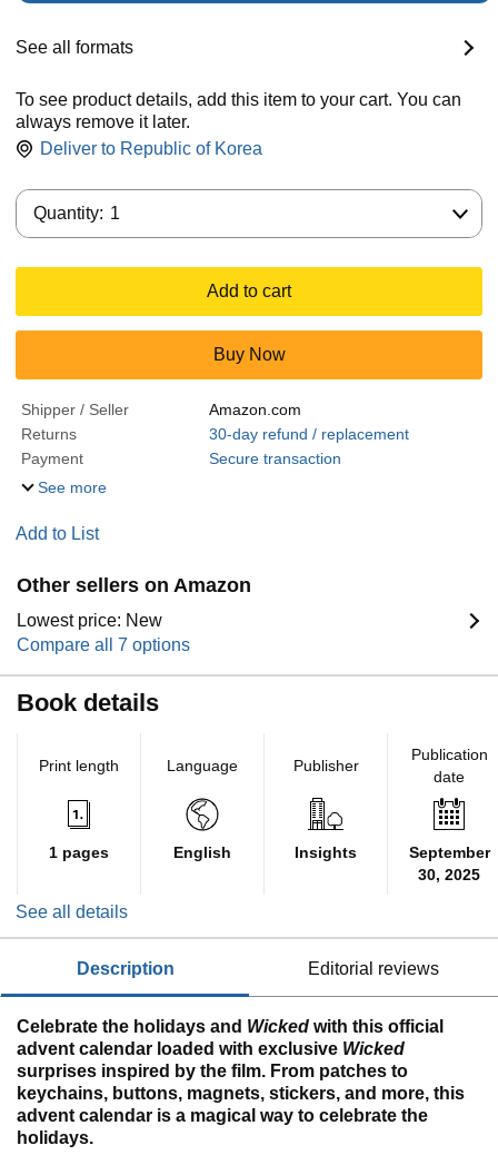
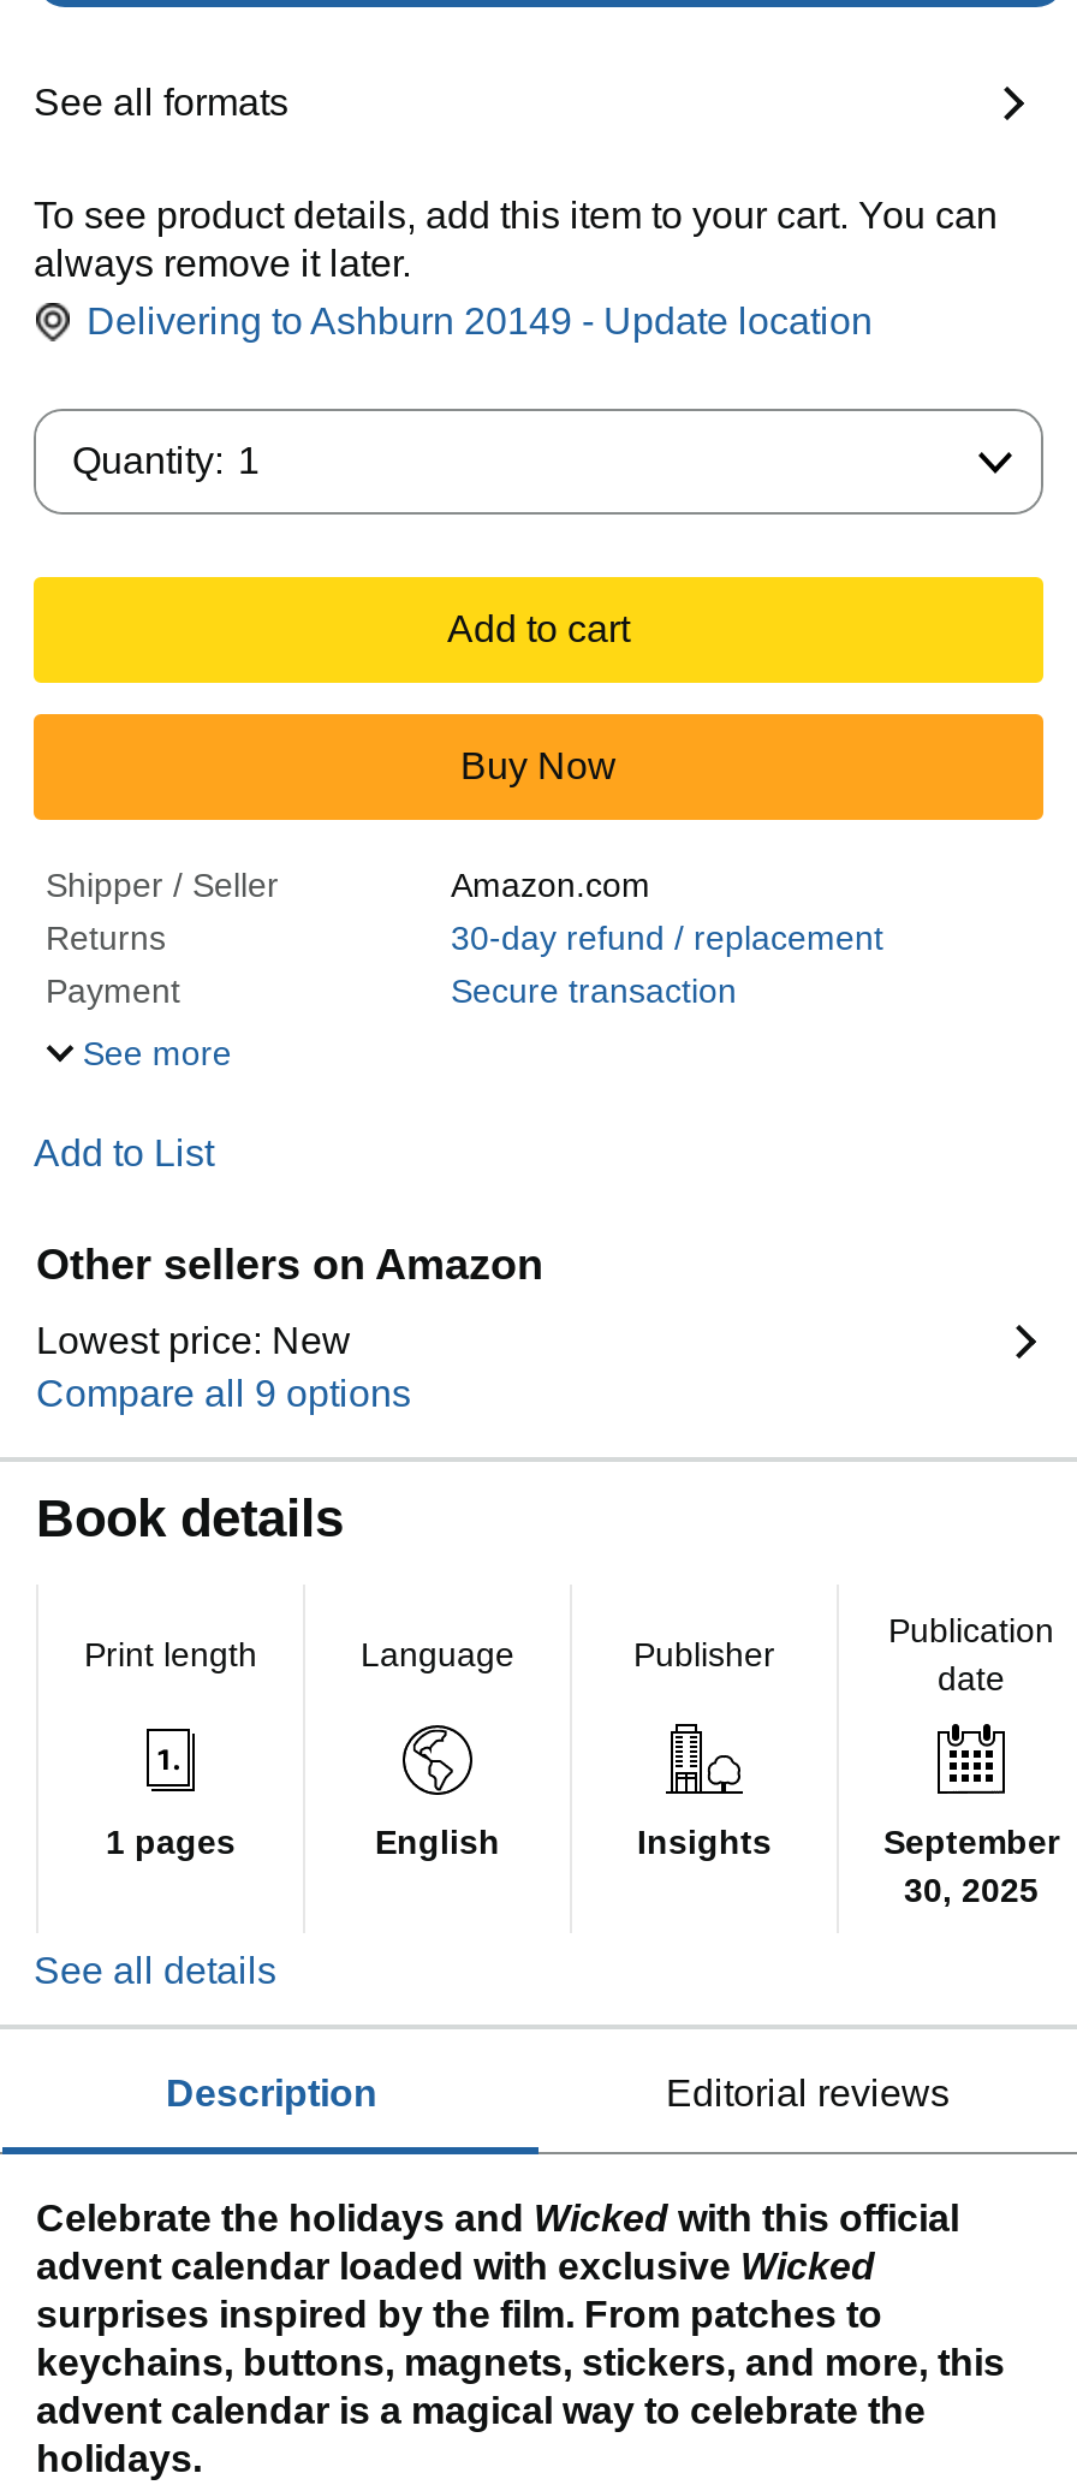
- Deliver to Republic of Korea
+ Delivering to Ashburn 20149 - Update location

- Compare all 7 options
+ Compare all 9 options
